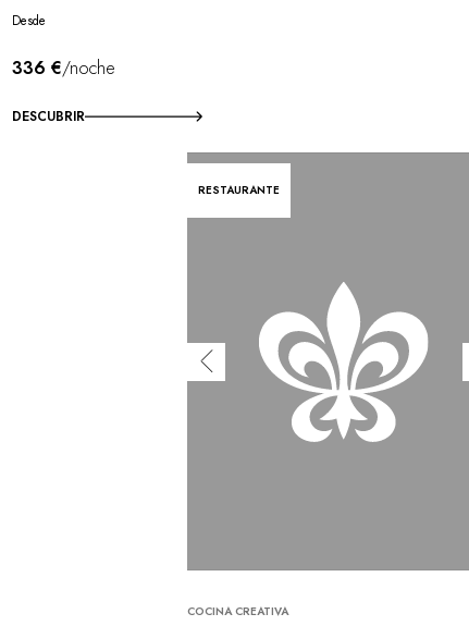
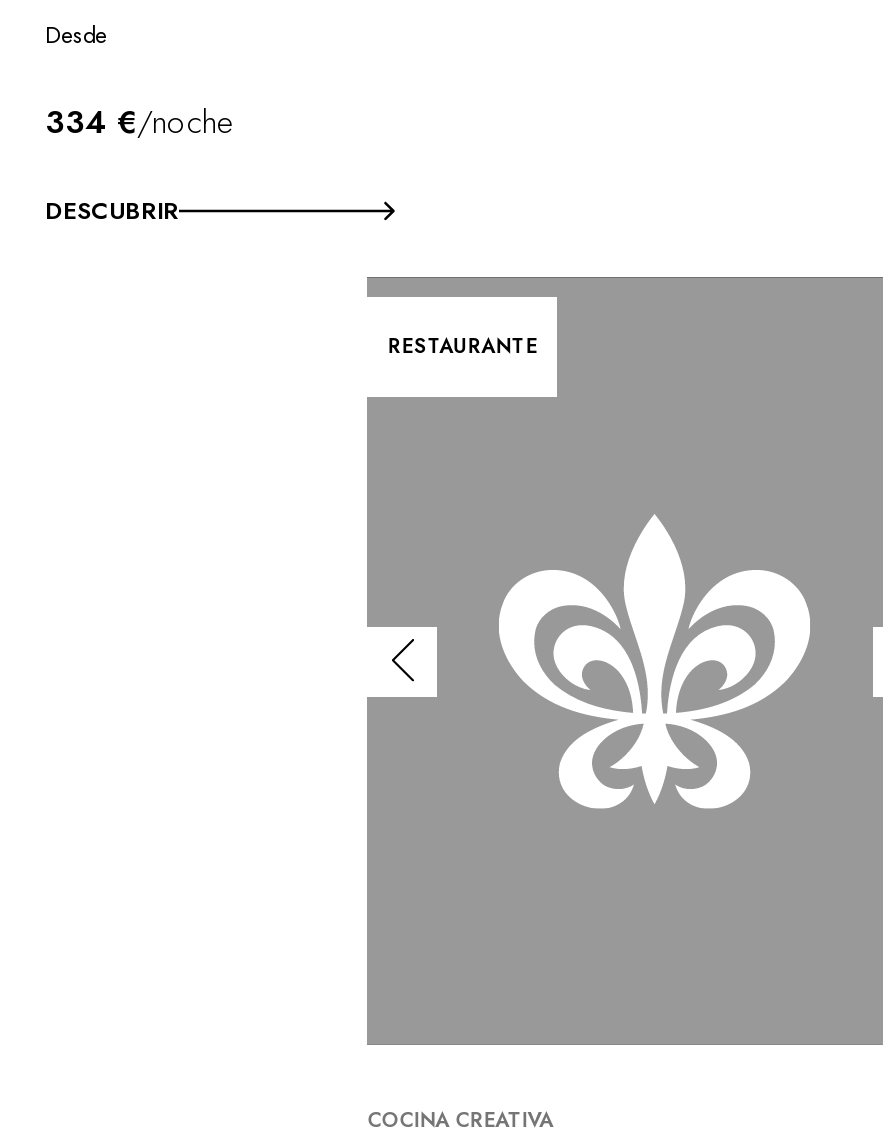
- 336 €/noche
+ 334 €/noche
